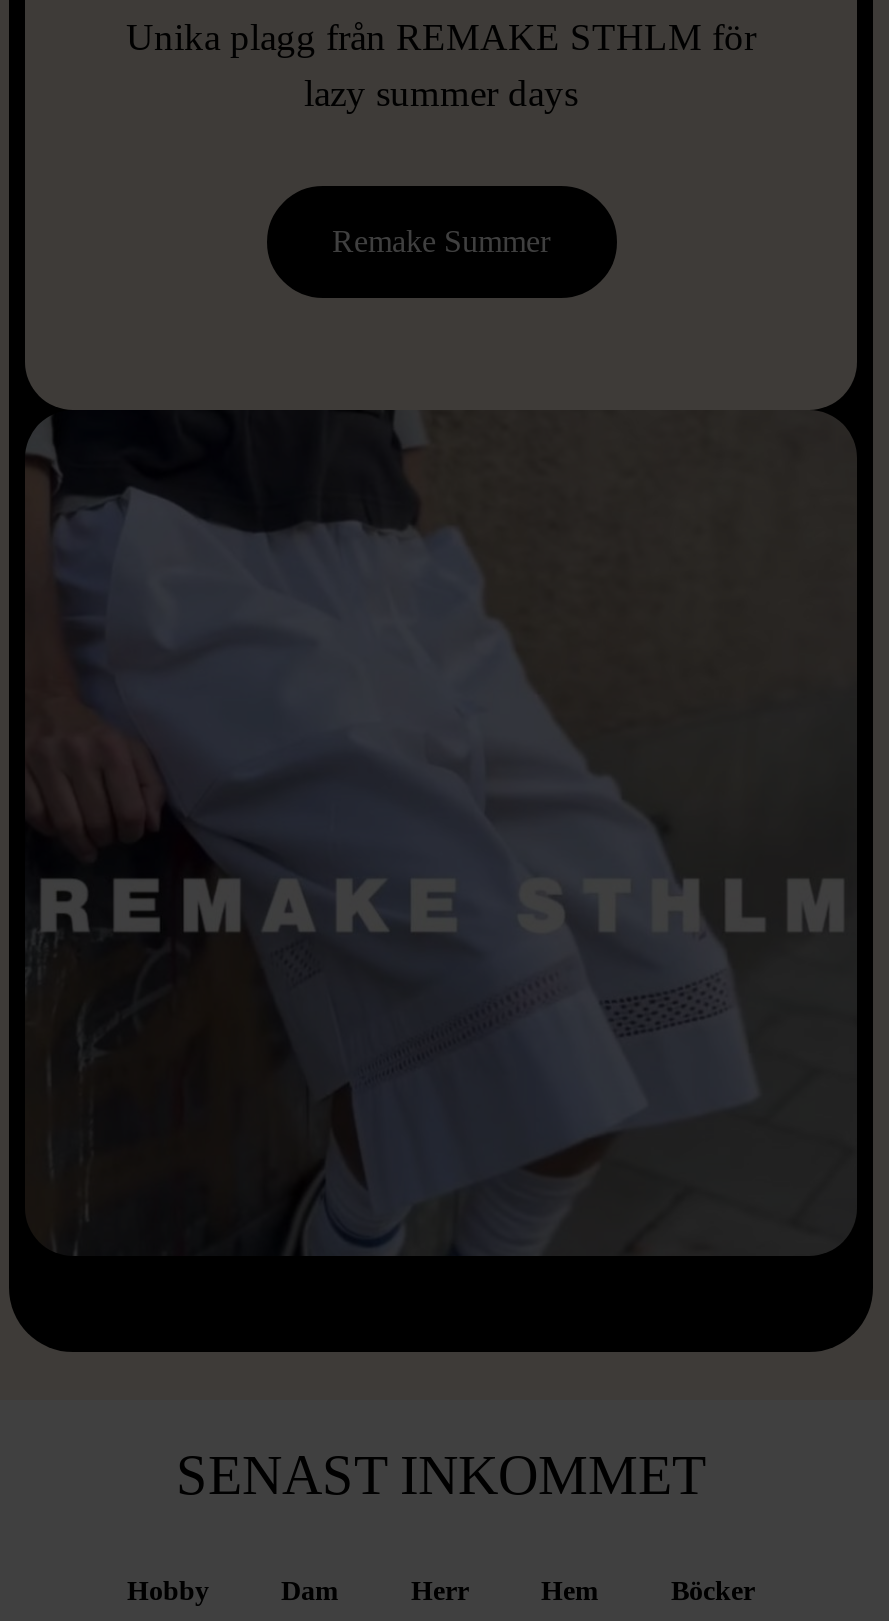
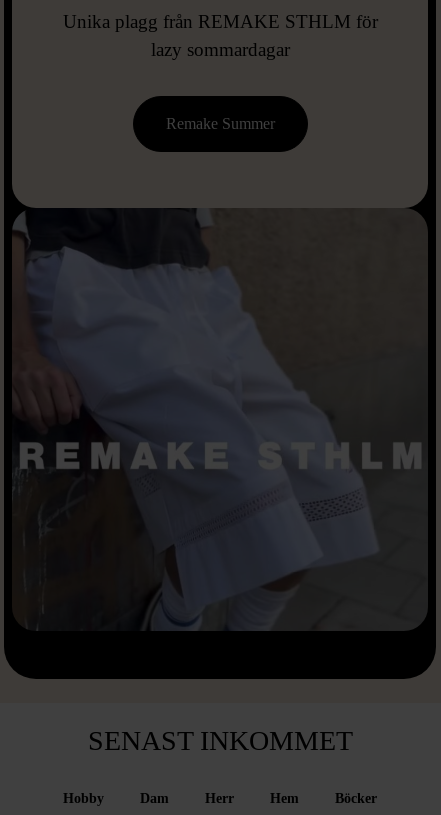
- lazy summer days
+ lazy sommardagar
